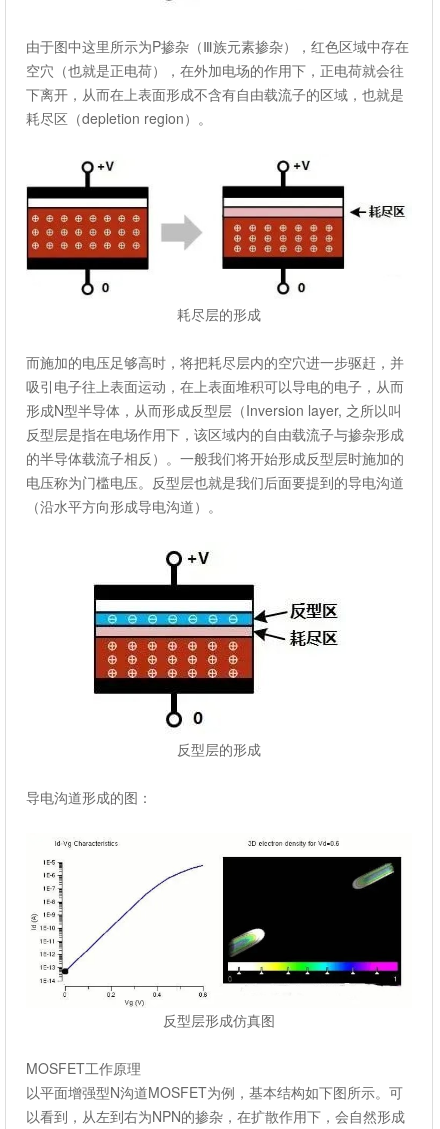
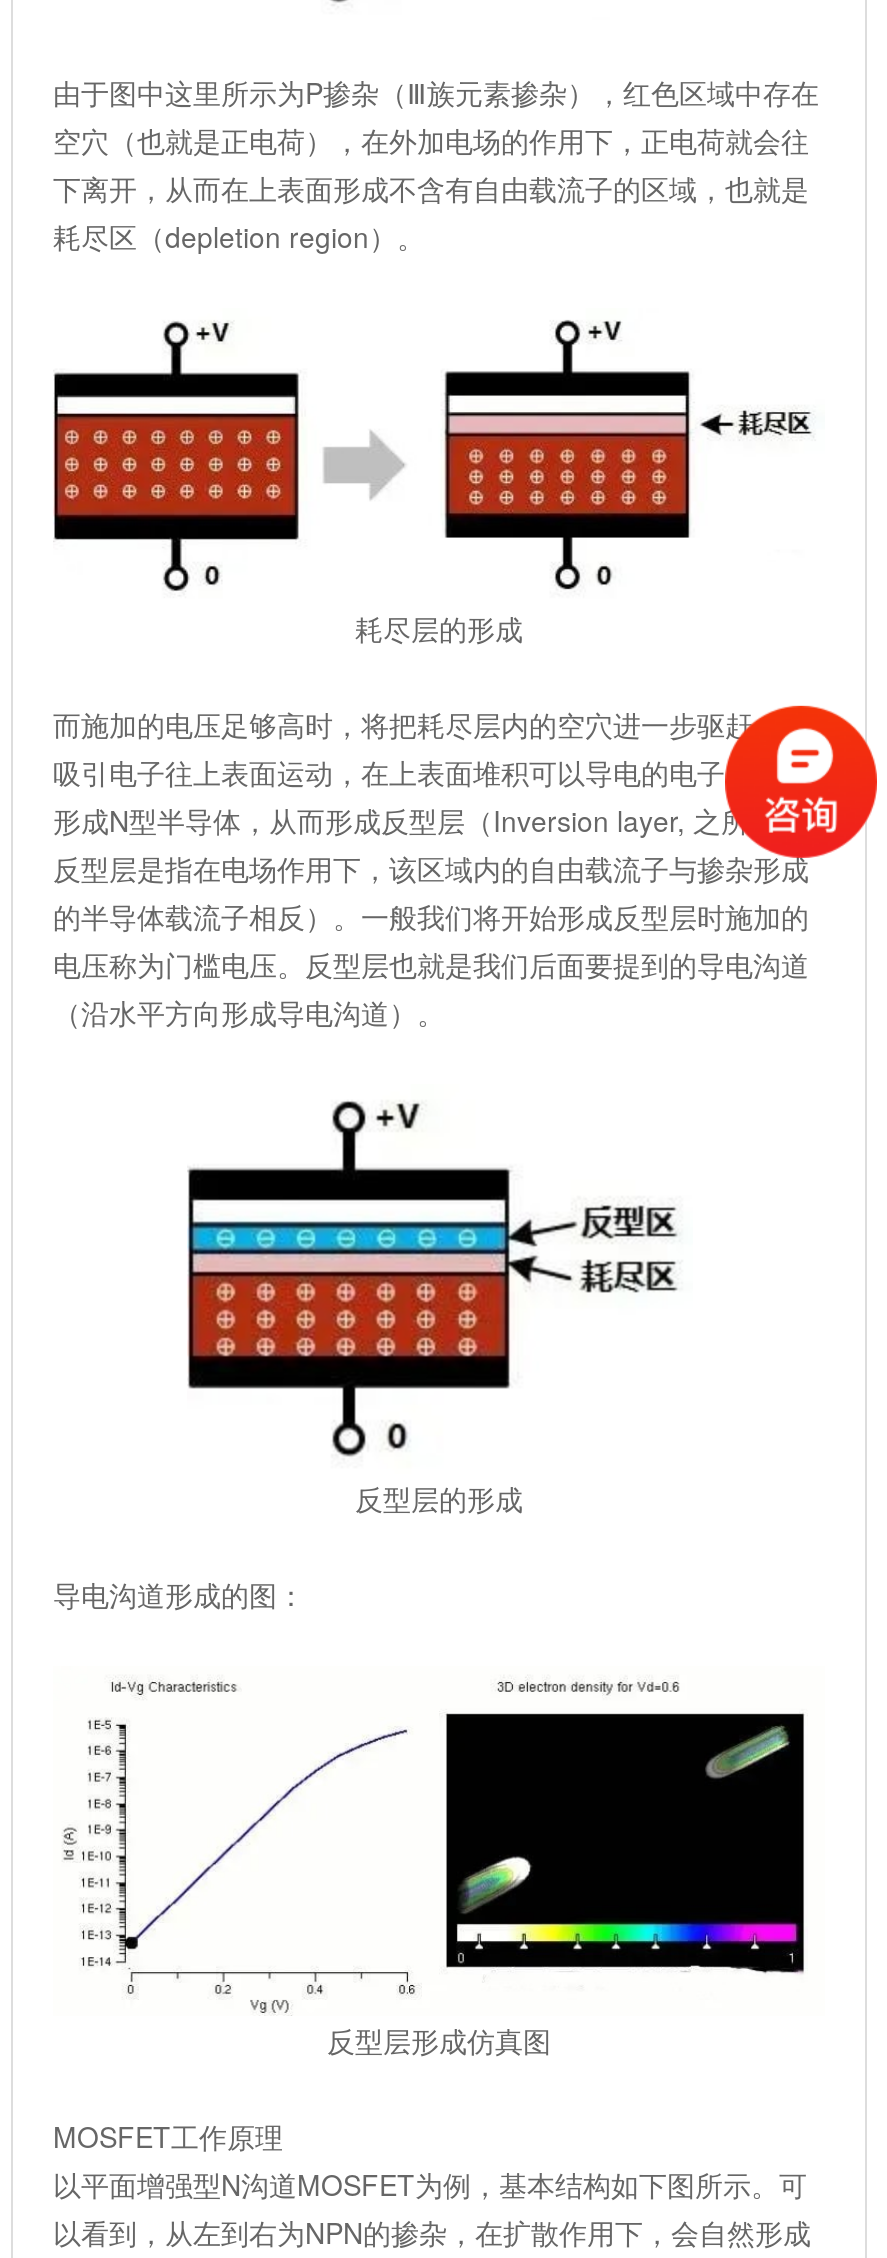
+ [image]
